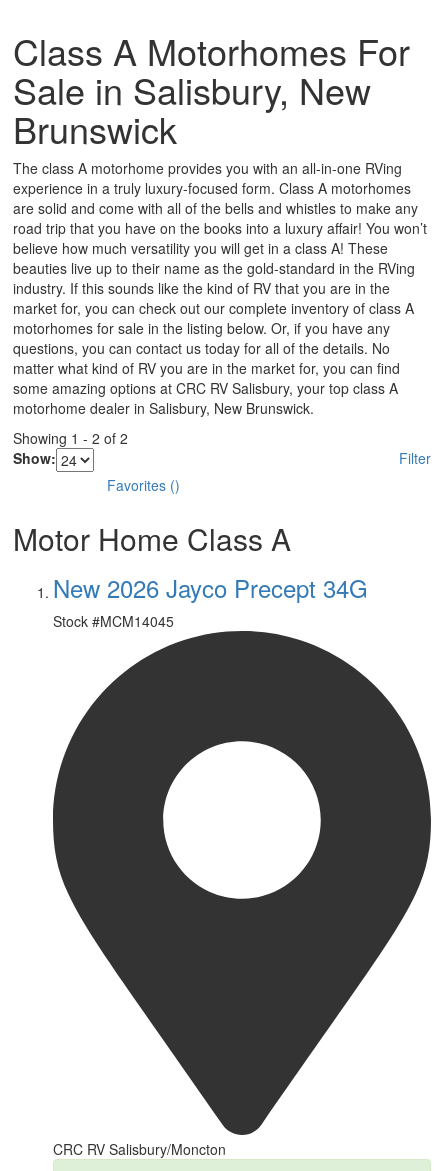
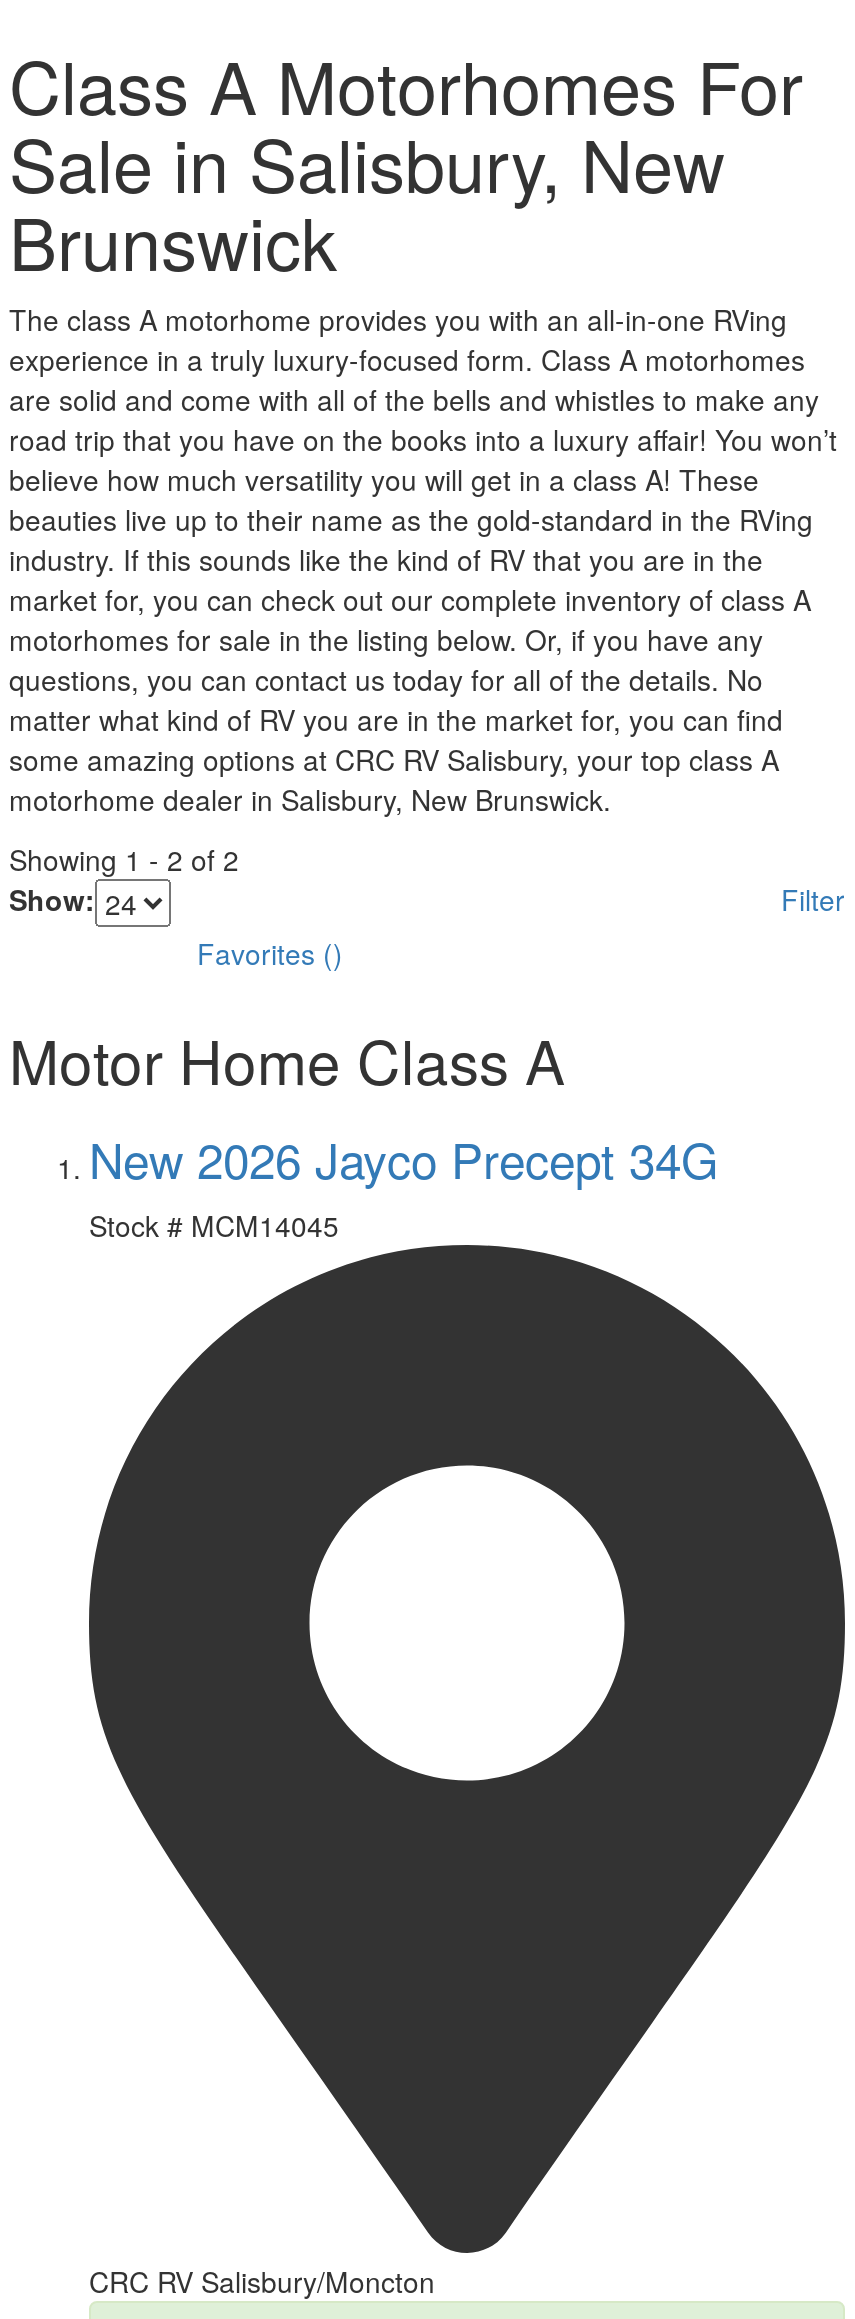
- Stock #MCM14045
+ Stock # MCM14045
